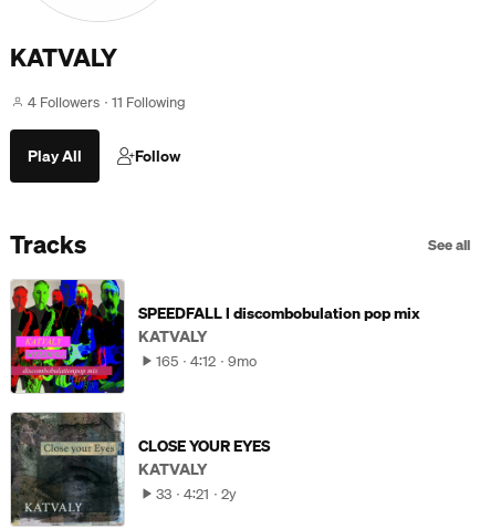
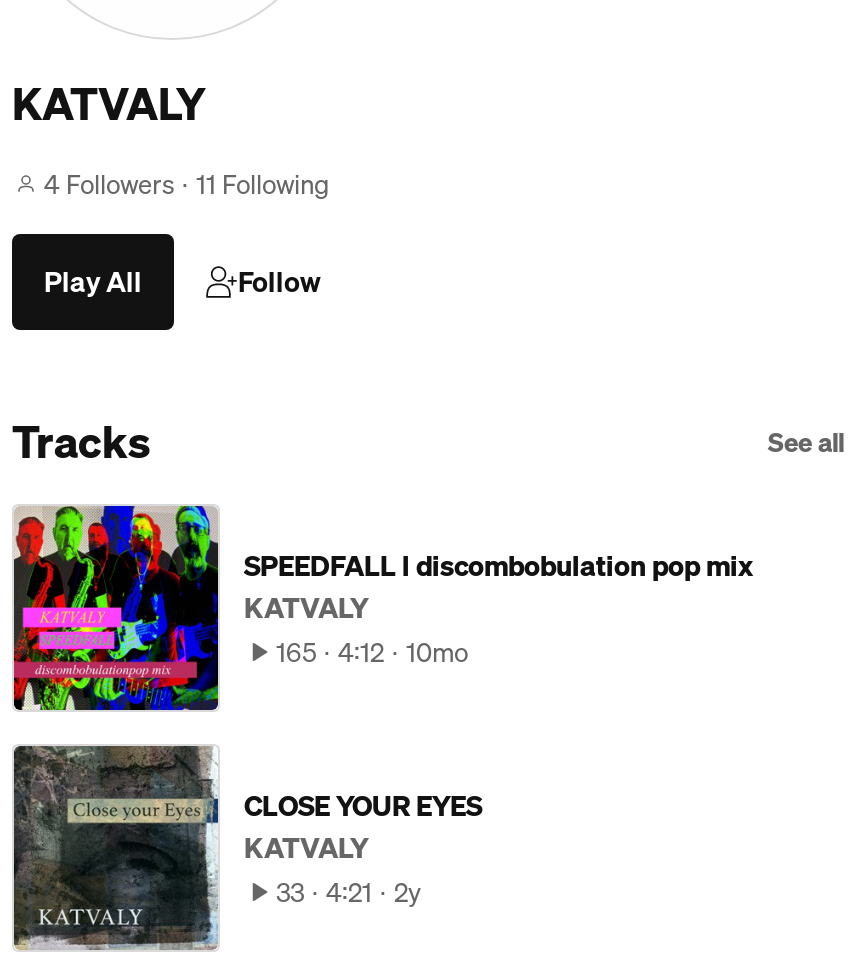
- 165 4:12 9mo
+ 165 4:12 10mo
